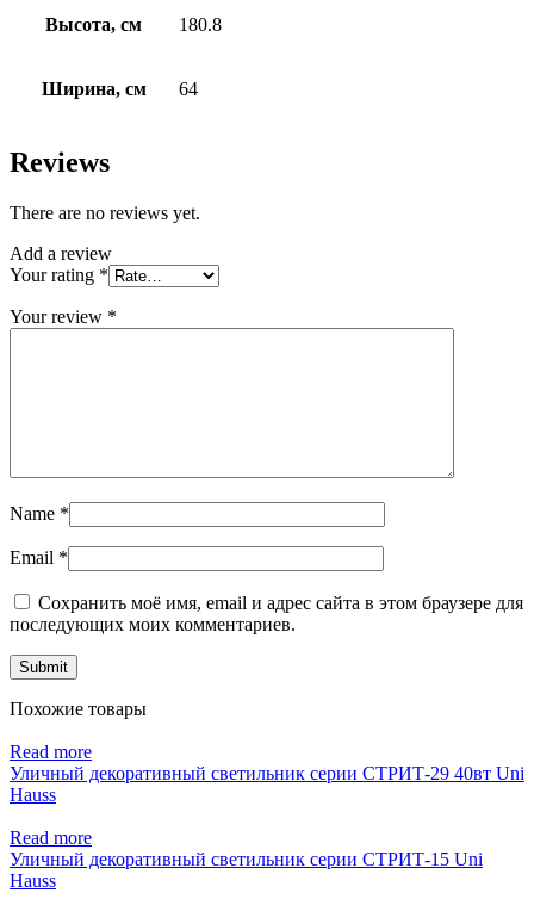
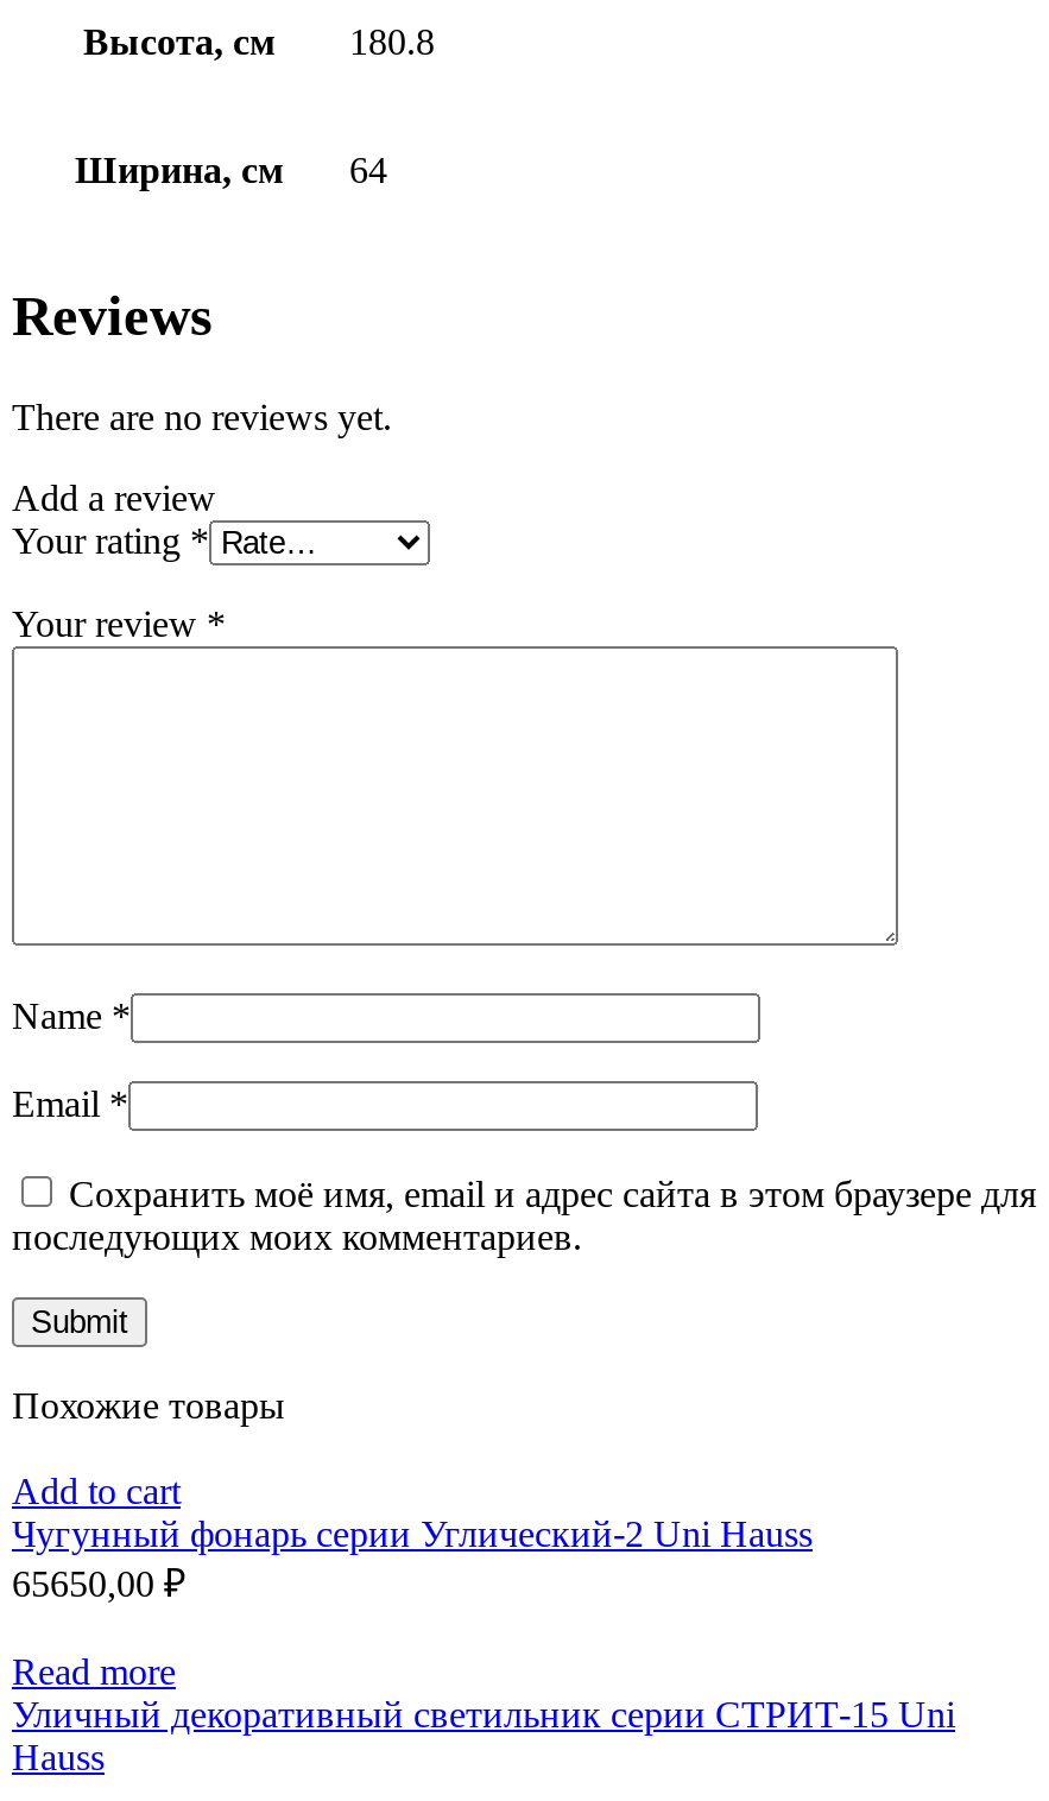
- Read more
- Уличный декоративный светильник серии СТРИТ-29 40вт Uni
- Hauss
+ Add to cart
+ Чугунный фонарь серии Углический-2 Uni Hauss
+ 65650,00 ₽
